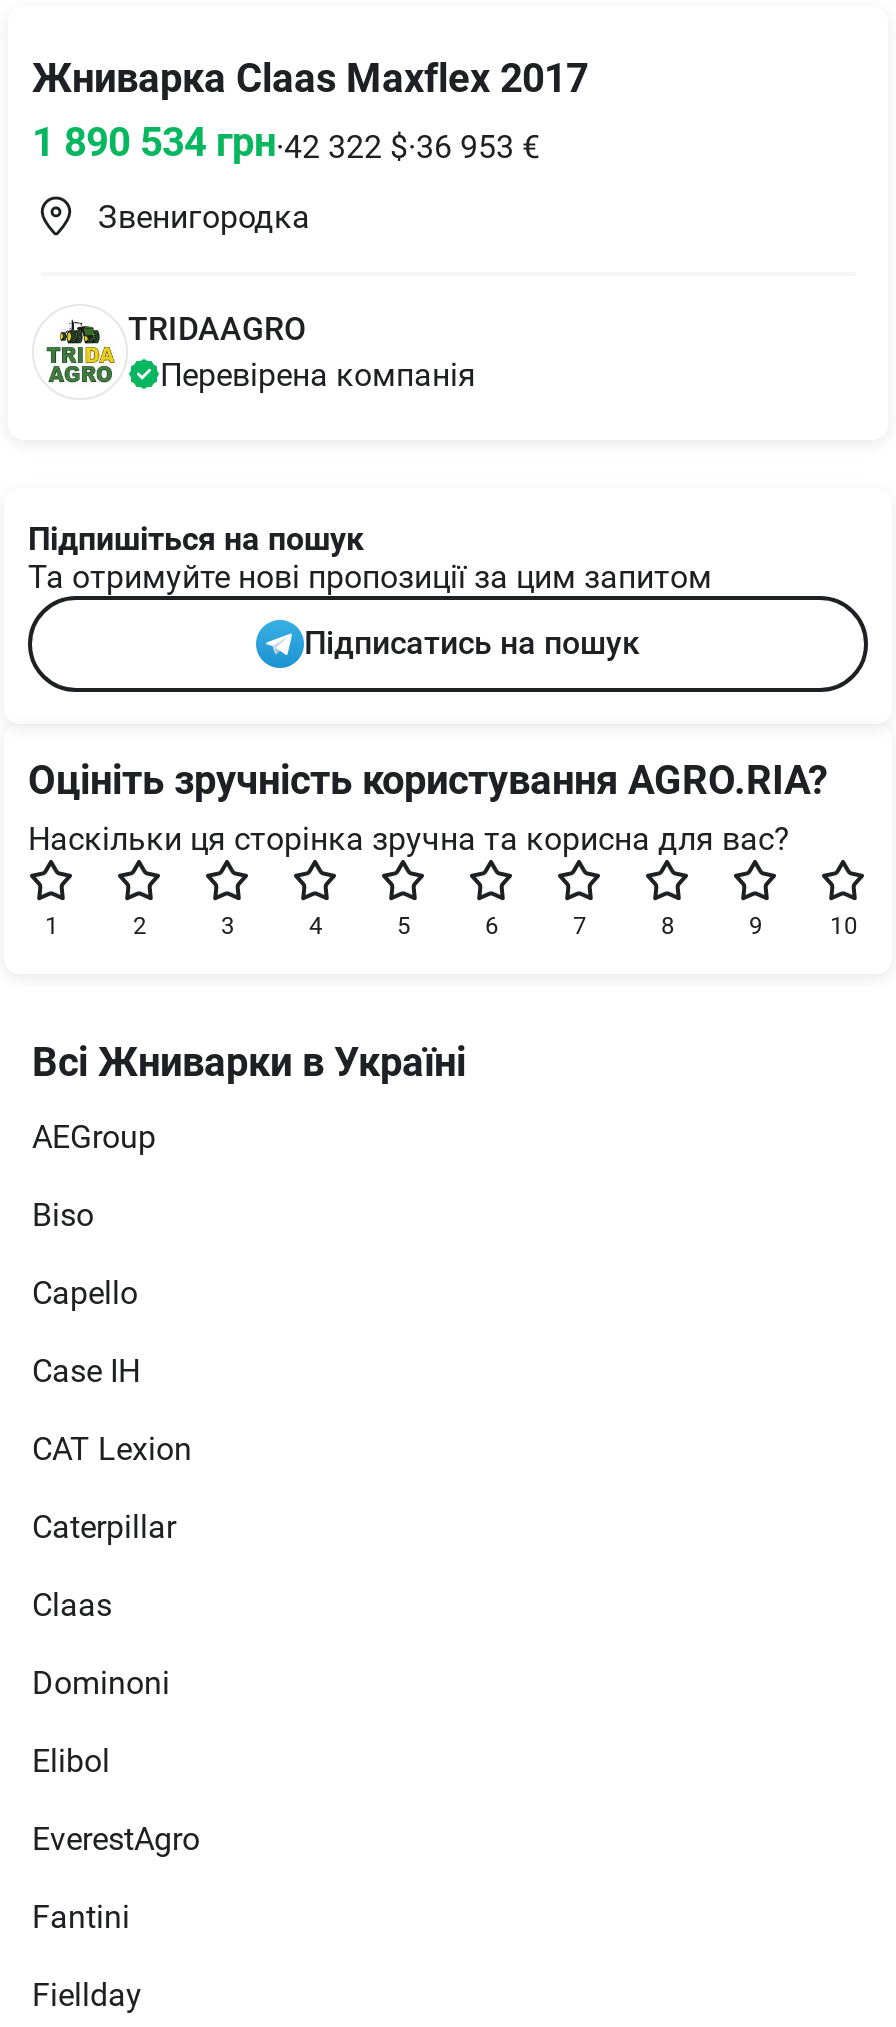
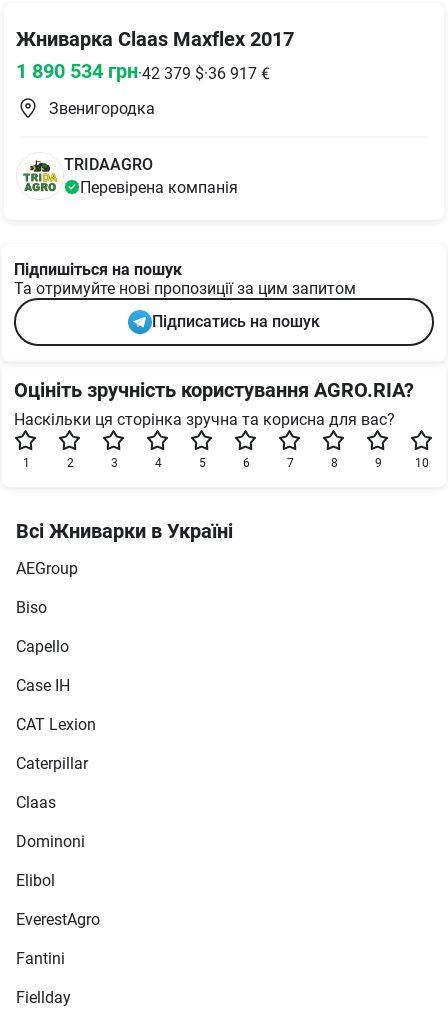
- 1 890 534 грн·42 322 $·36 953 €
+ 1 890 534 грн·42 379 $·36 917 €
